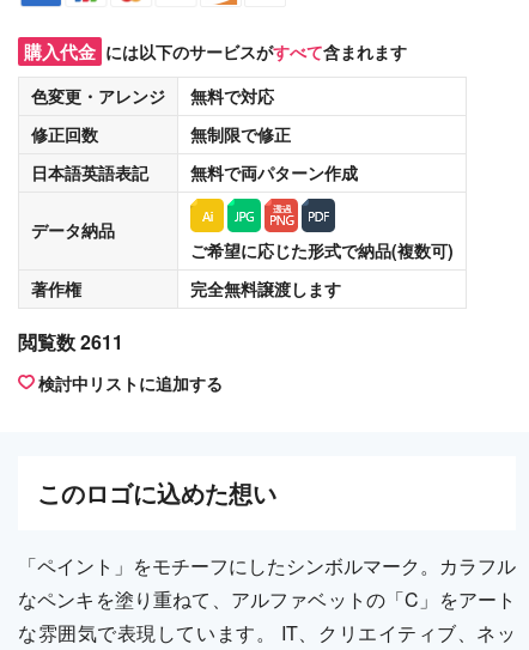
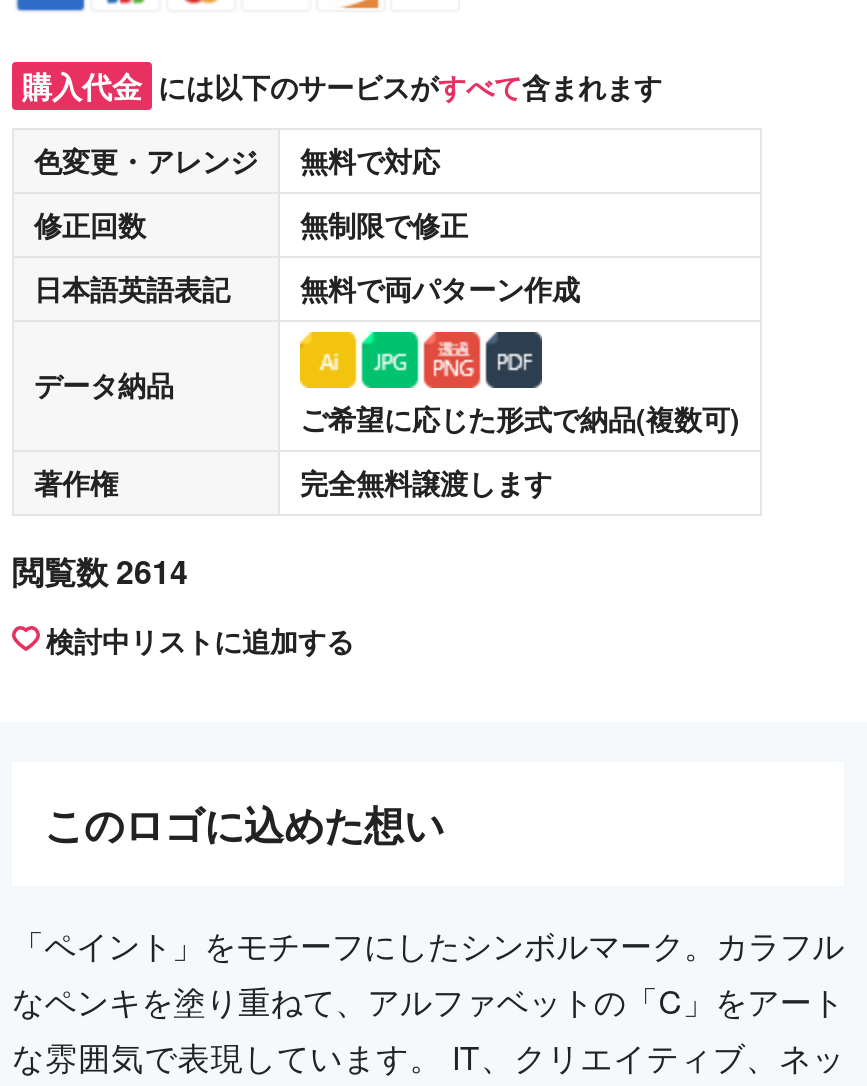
- 閲覧数 2611
+ 閲覧数 2614
